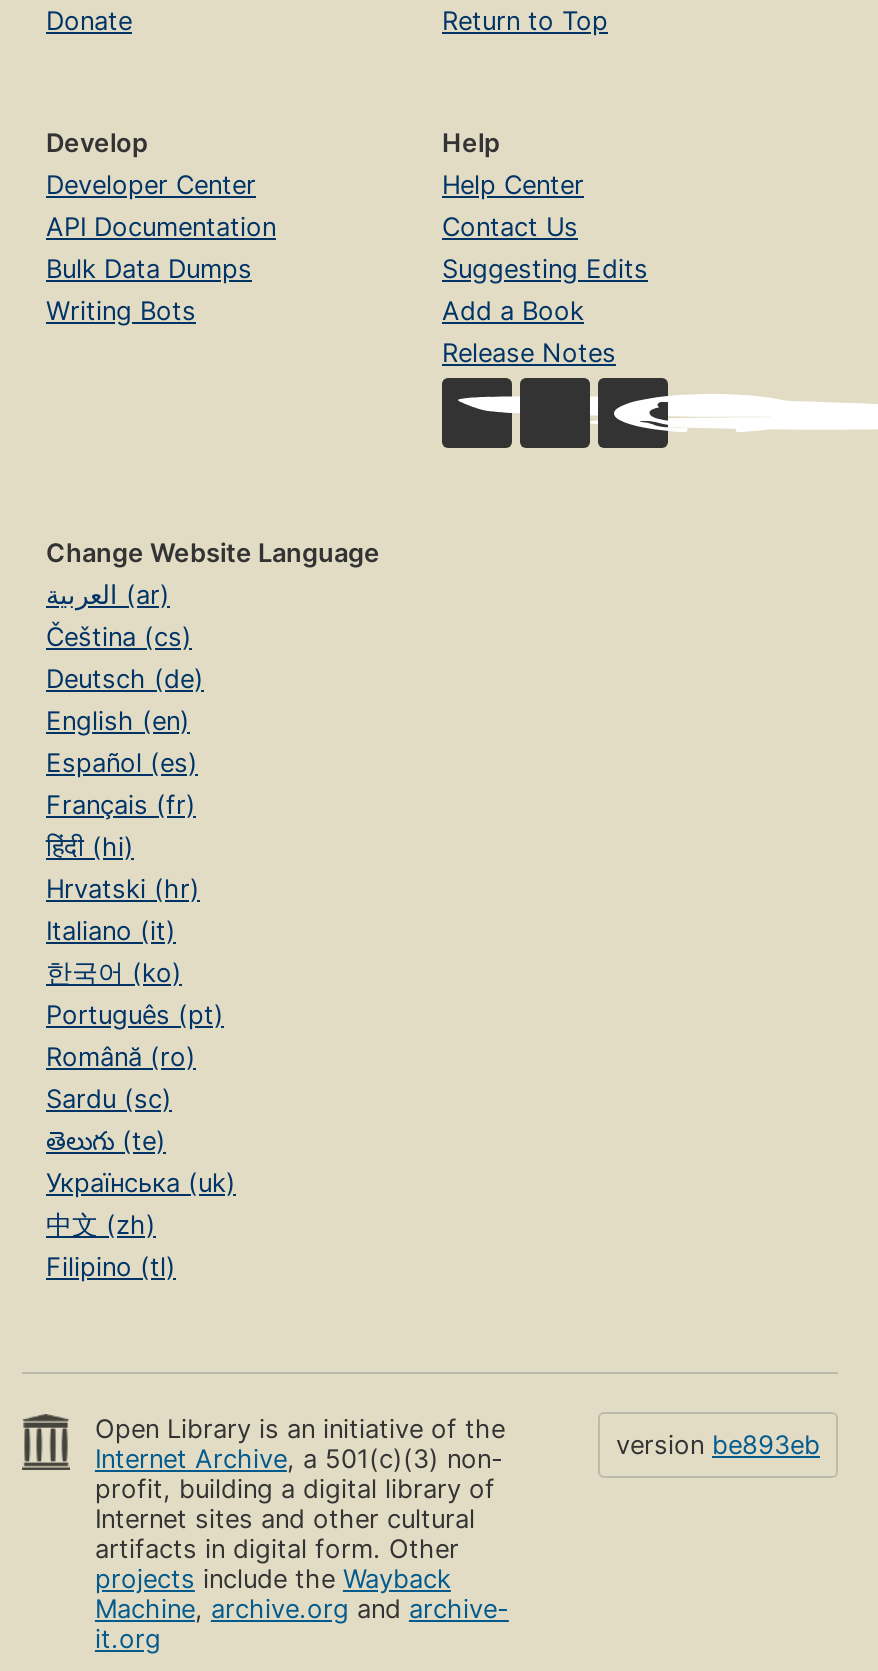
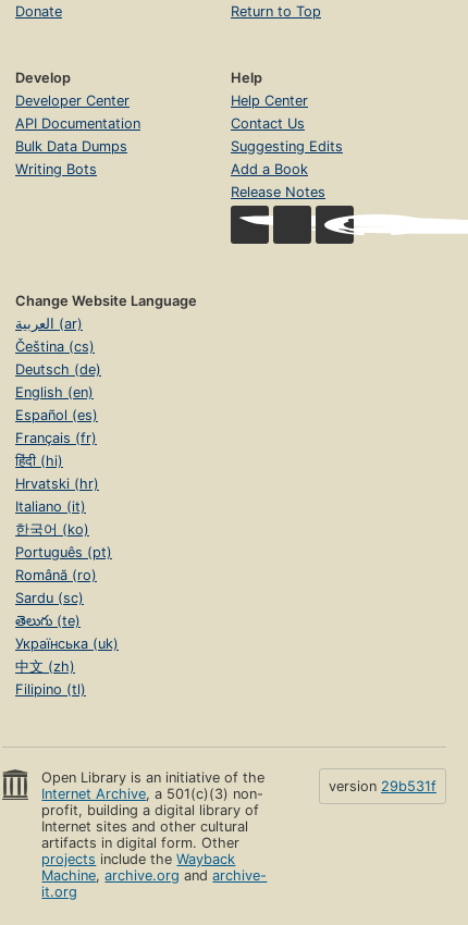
- version be893eb
+ version 29b531f
